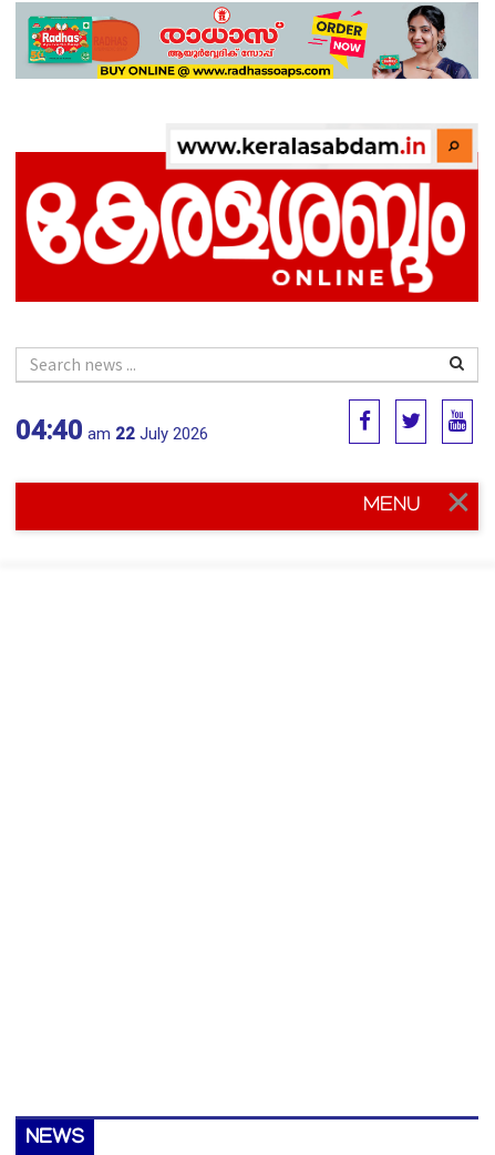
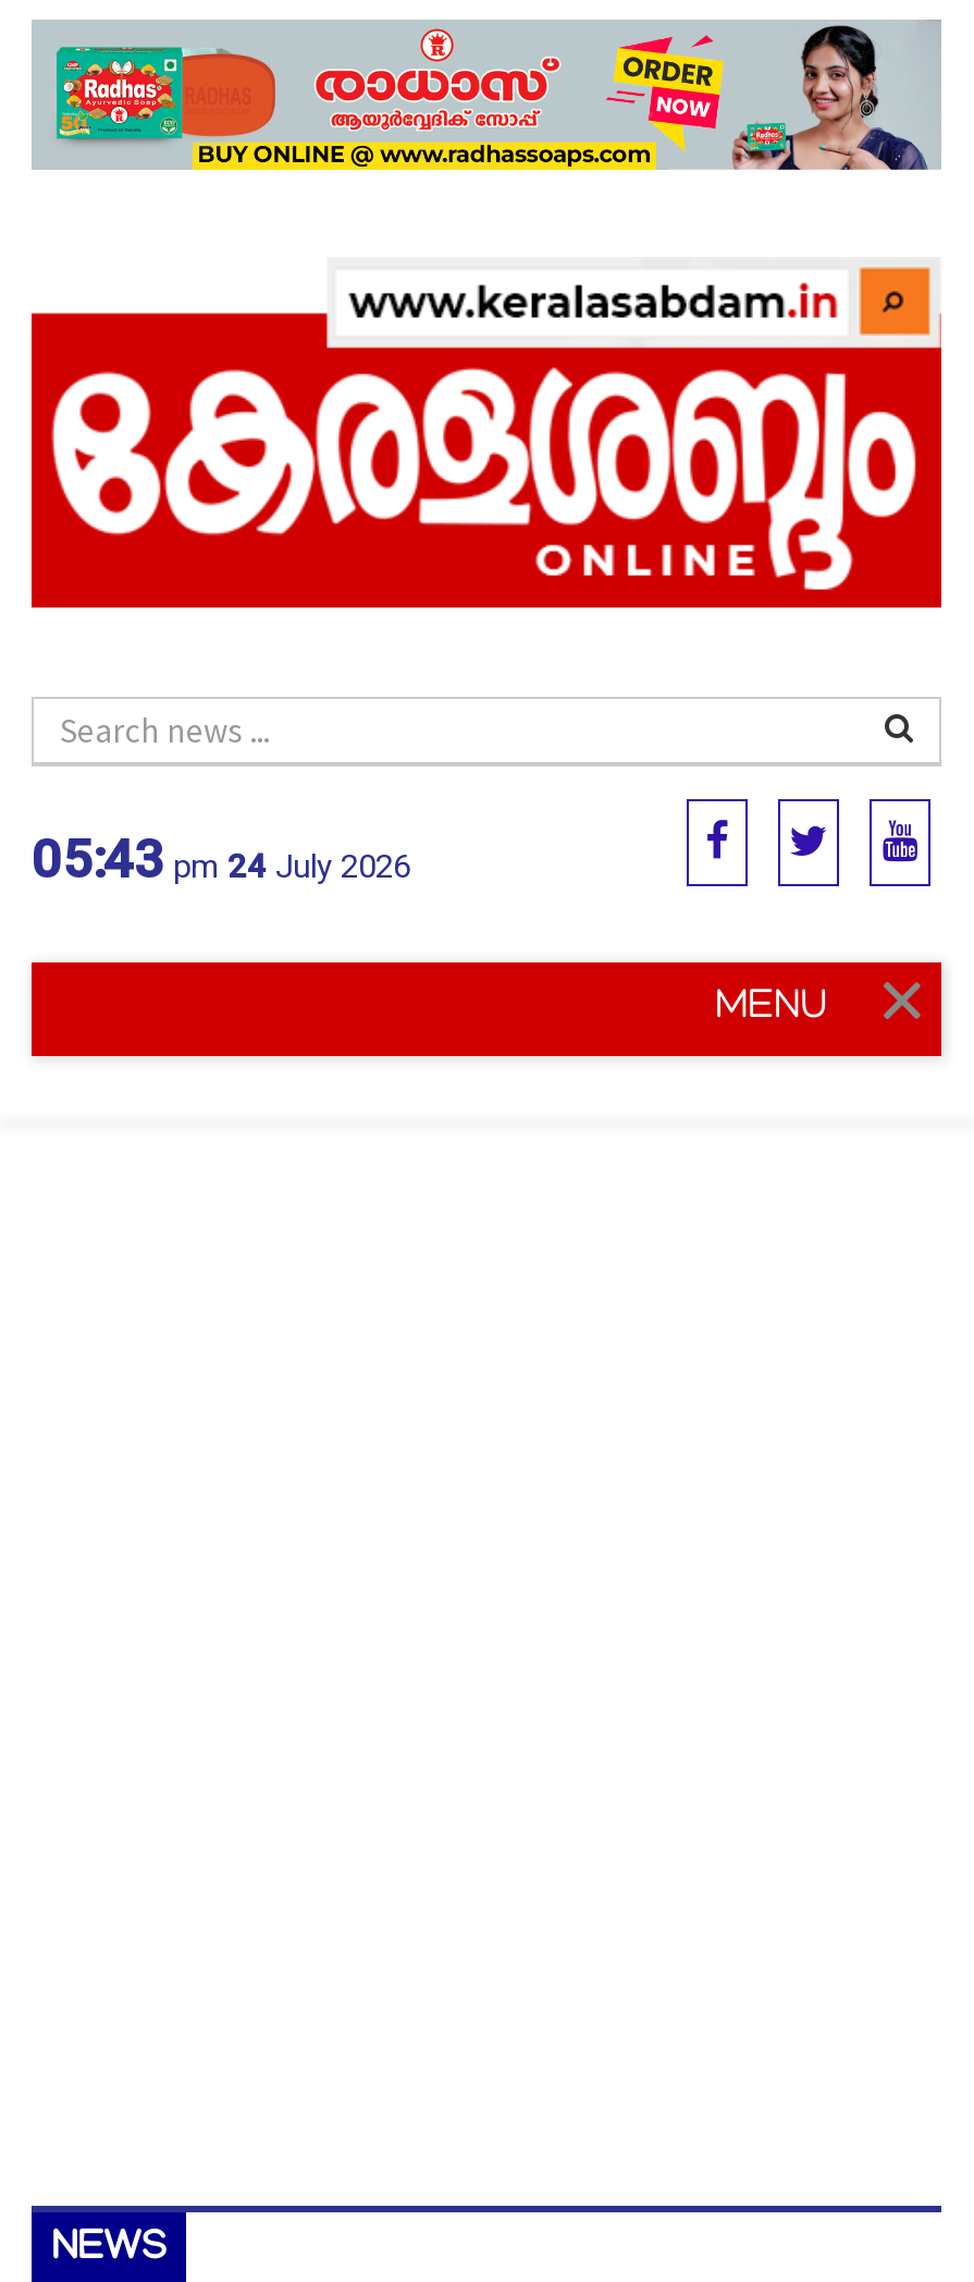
- 04:40 am 22 July 2026
+ 05:43 pm 24 July 2026
